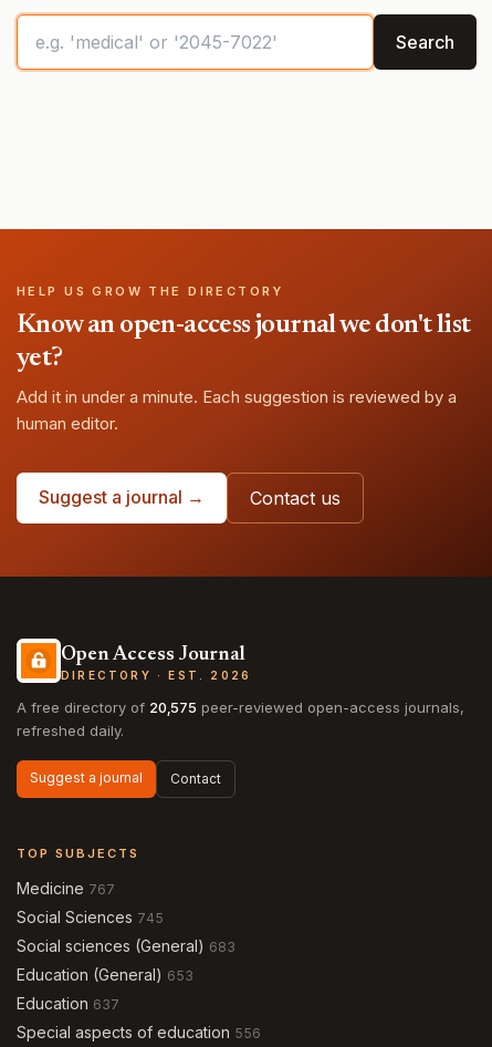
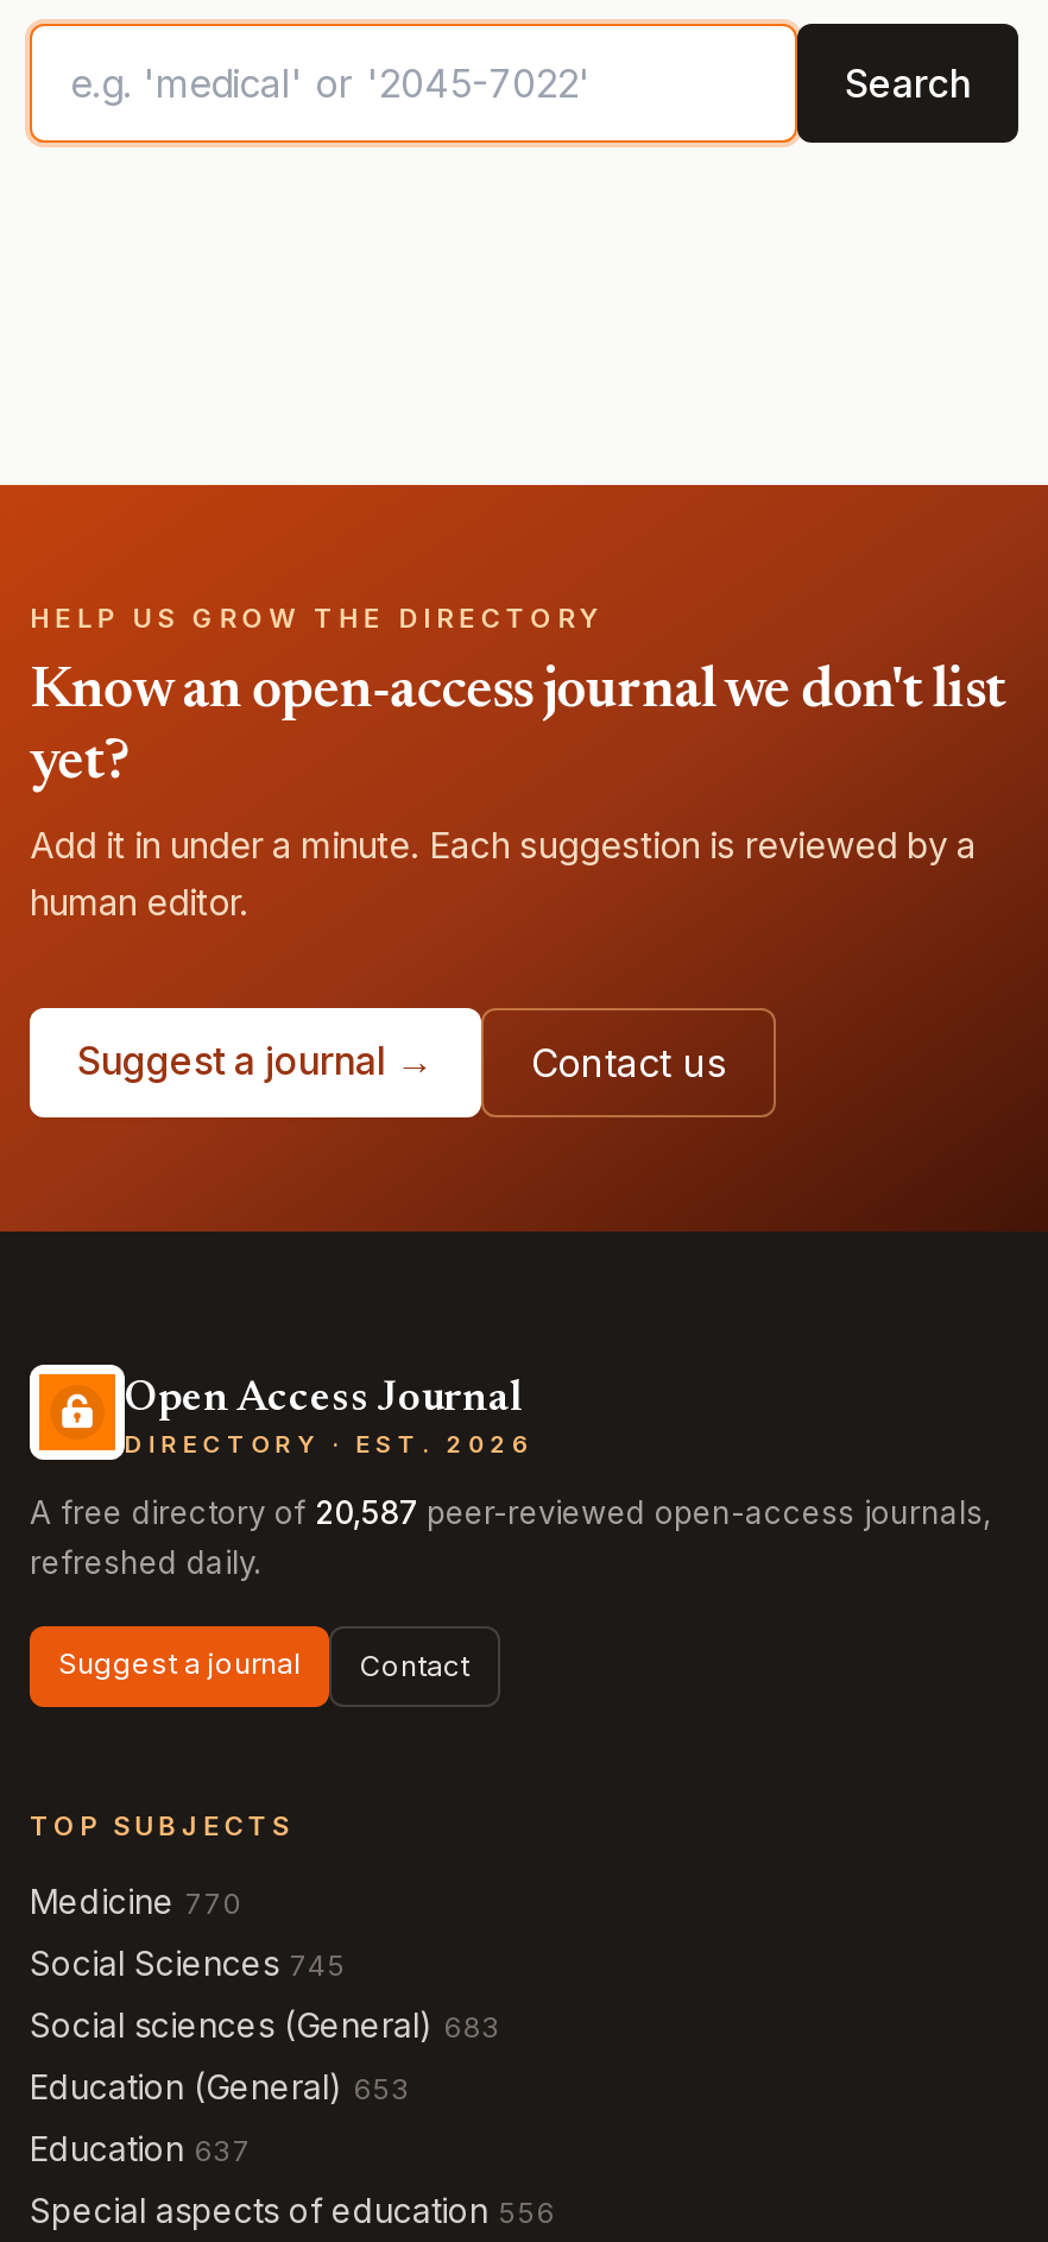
- A free directory of 20,575 peer-reviewed open-access journals,
+ A free directory of 20,587 peer-reviewed open-access journals,

- Medicine 767
+ Medicine 770
